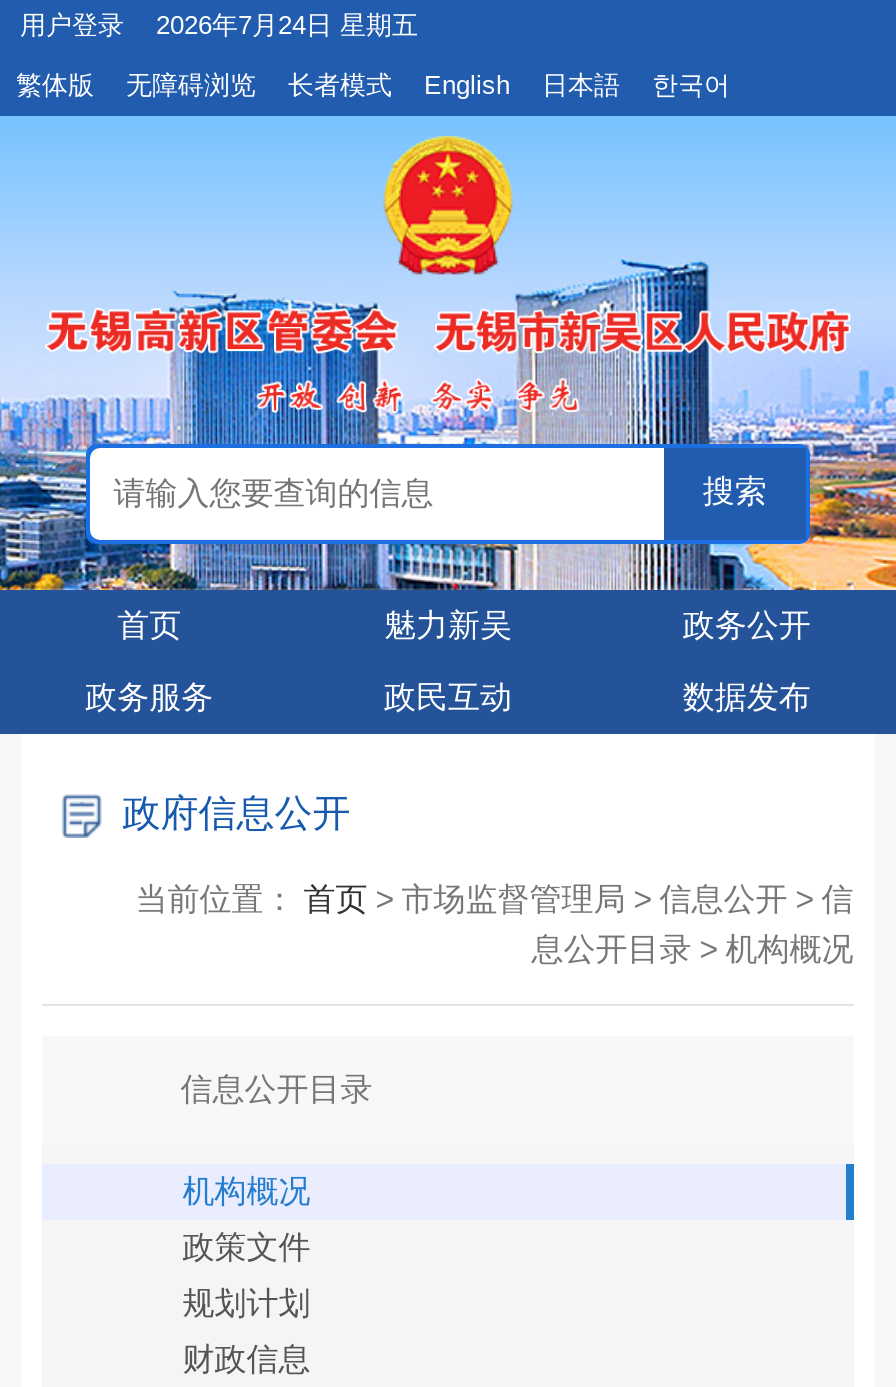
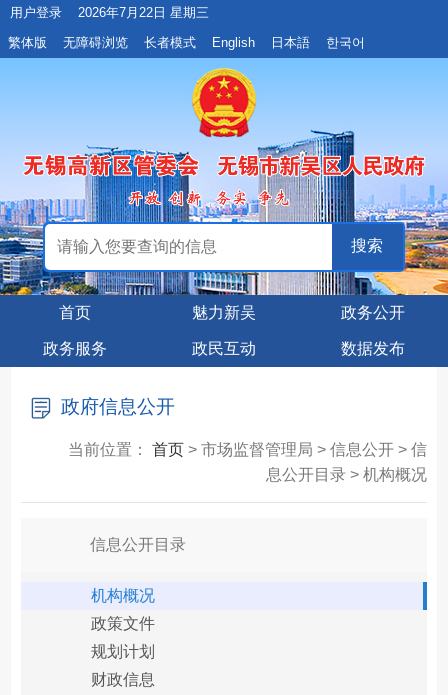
- 2026年7月24日 星期五
+ 2026年7月22日 星期三
